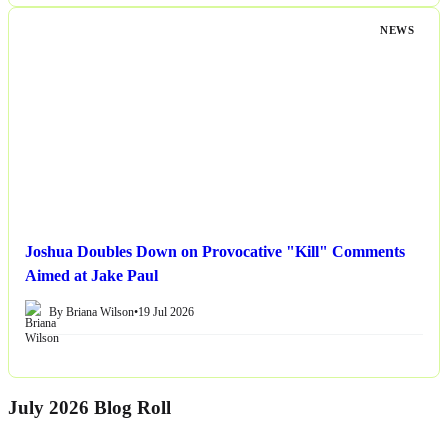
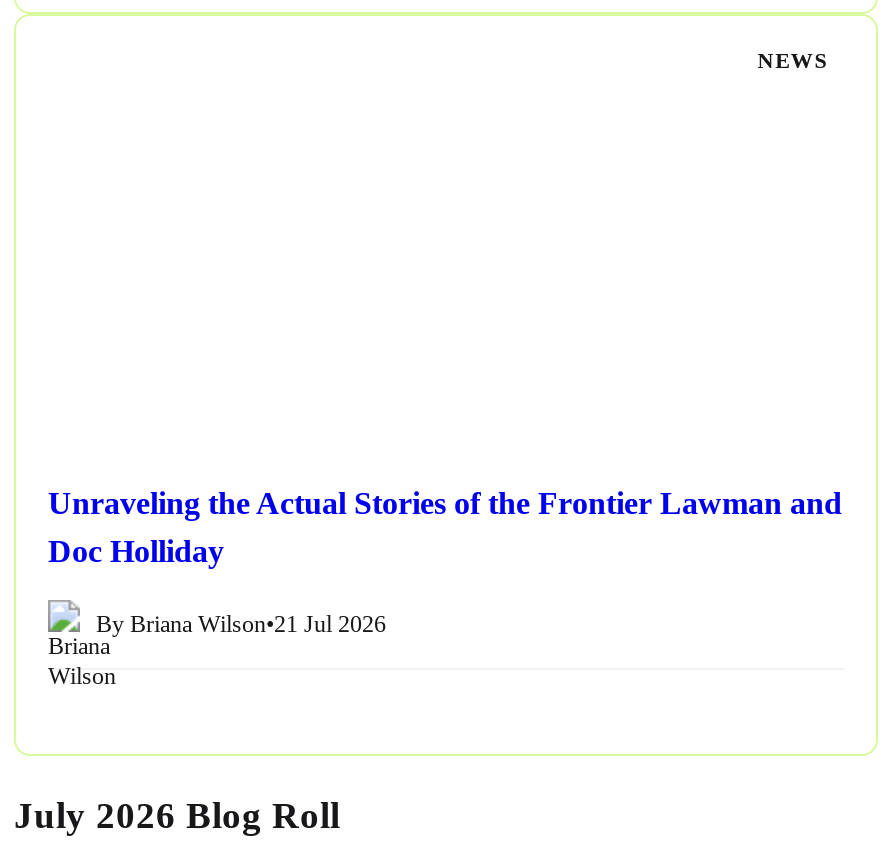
- Joshua Doubles Down on Provocative "Kill" Comments
- Aimed at Jake Paul
+ Unraveling the Actual Stories of the Frontier Lawman and
+ Doc Holliday

- By Briana Wilson•19 Jul 2026
+ By Briana Wilson•21 Jul 2026
